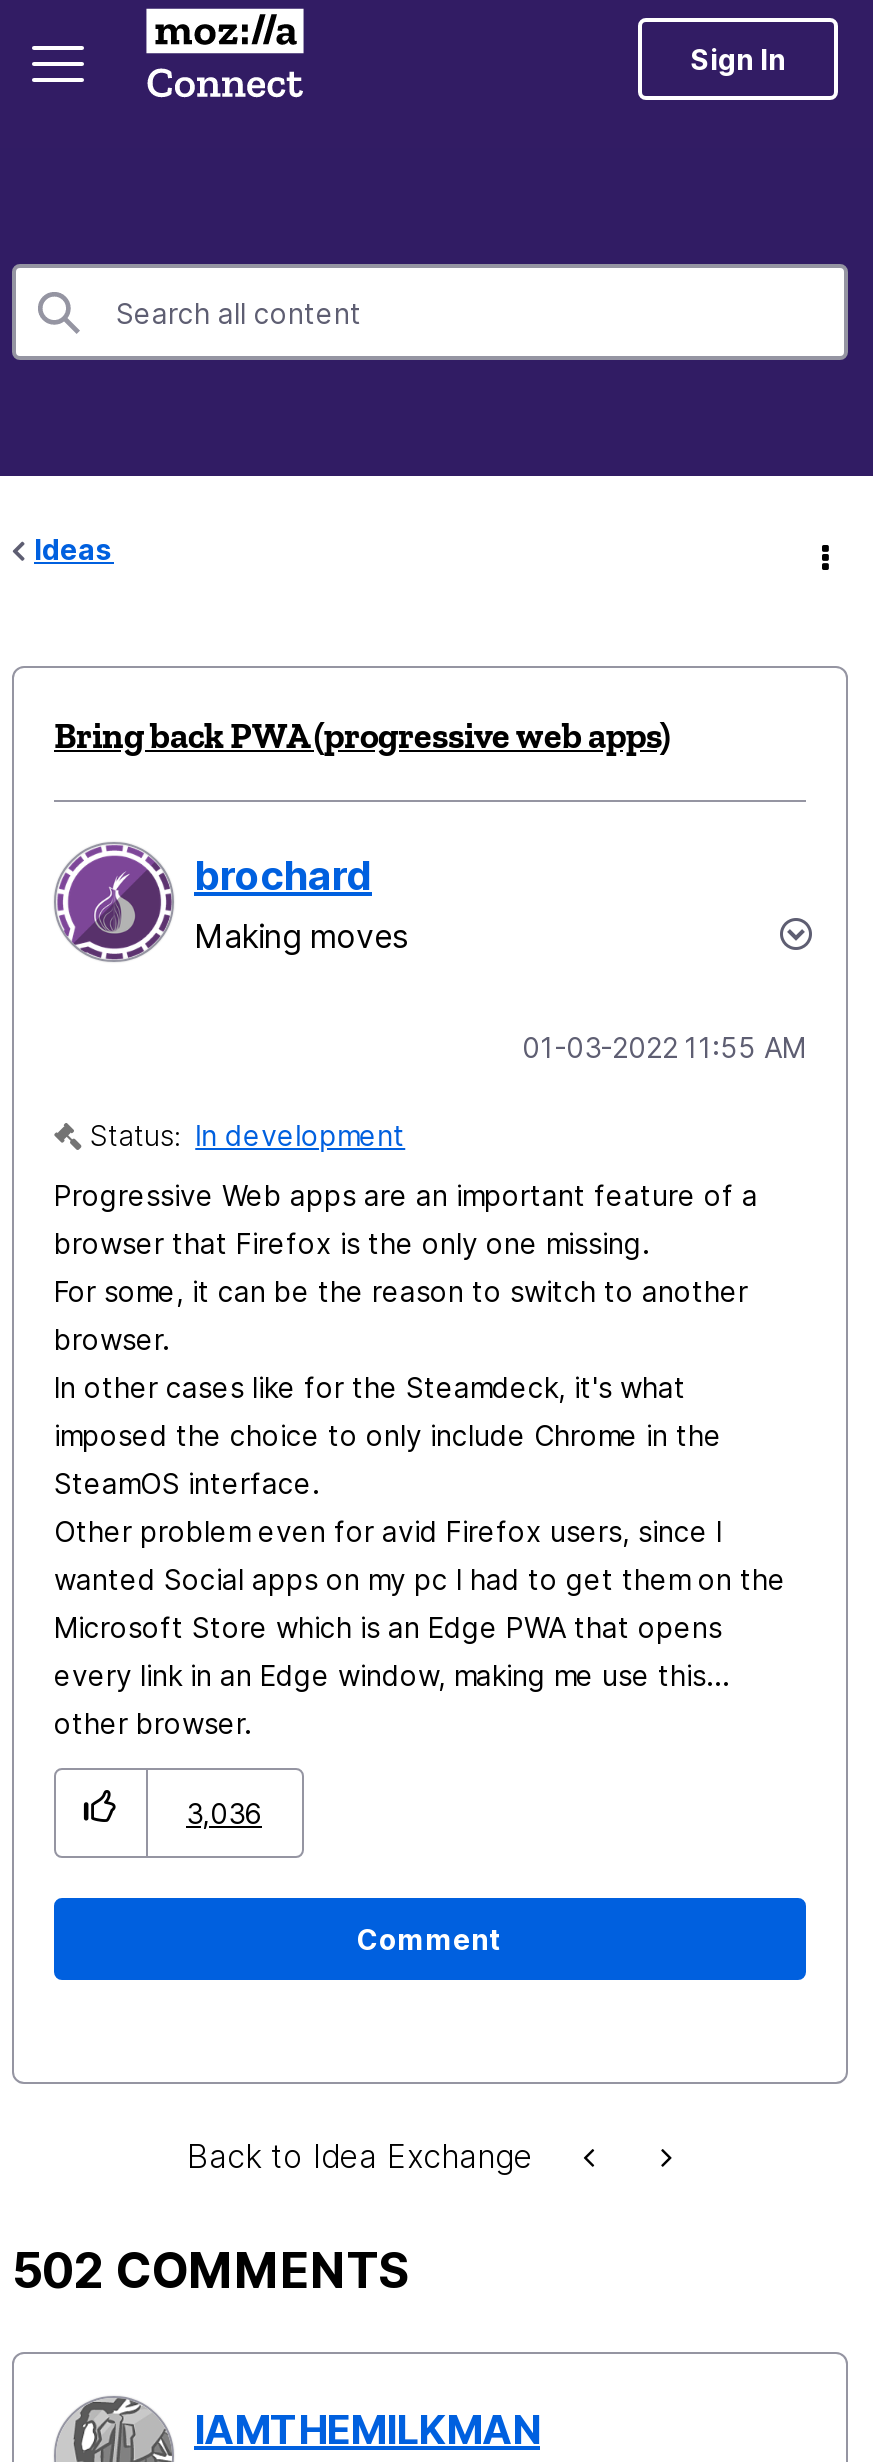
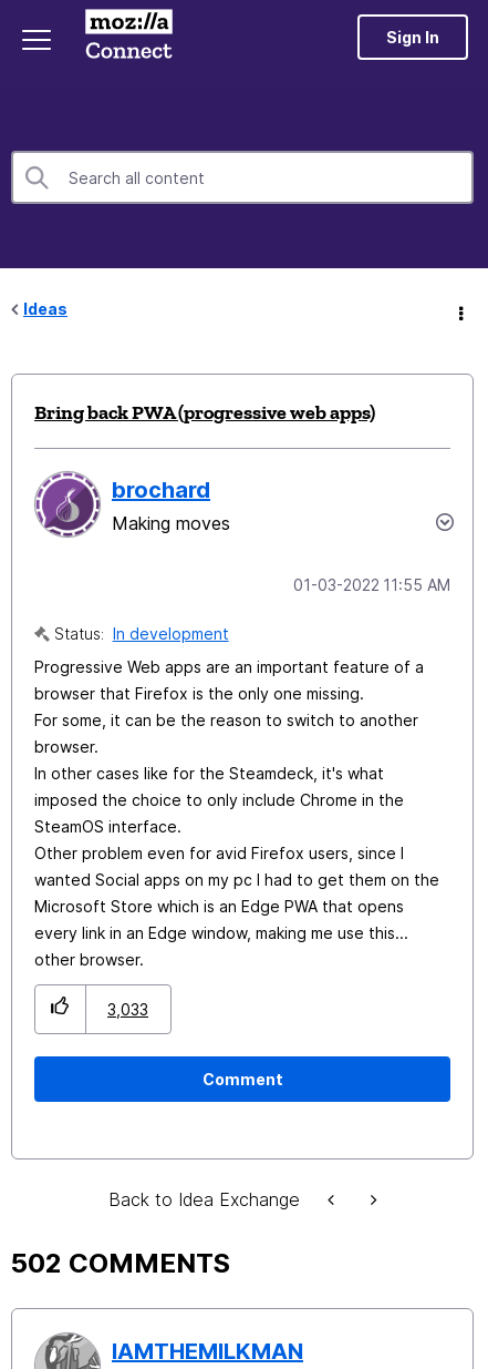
- 3,036
+ 3,033
